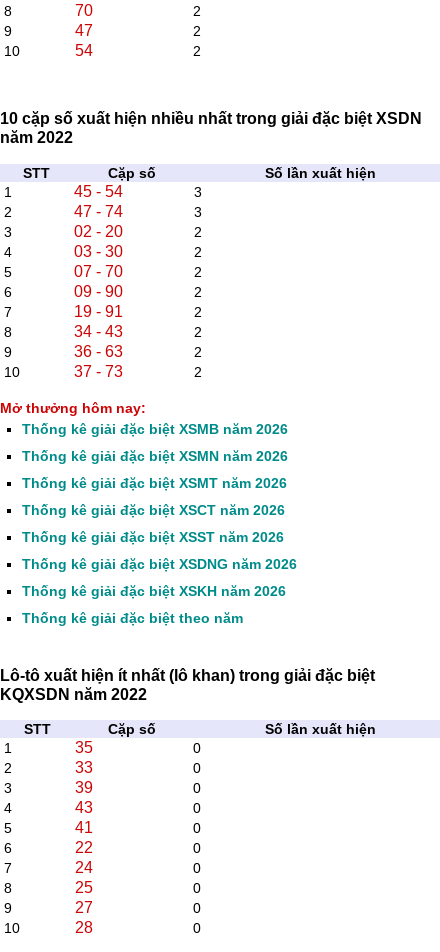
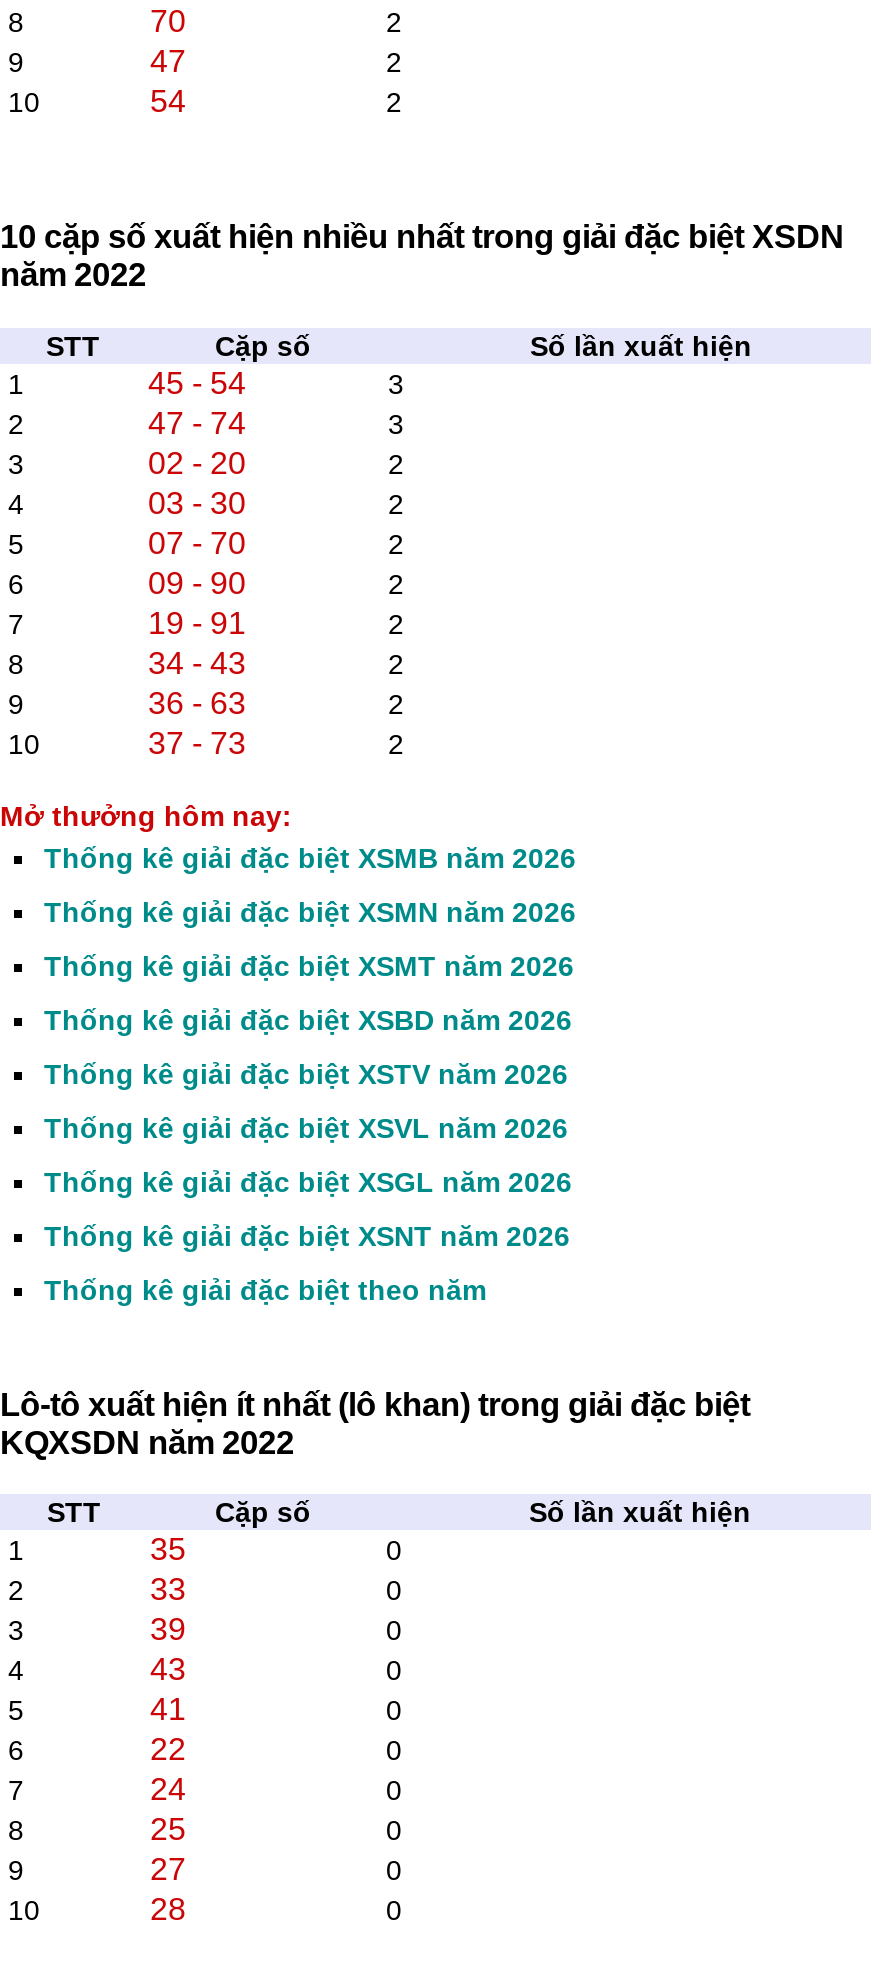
- Thống kê giải đặc biệt XSCT năm 2026
- Thống kê giải đặc biệt XSST năm 2026
- Thống kê giải đặc biệt XSDNG năm 2026
- Thống kê giải đặc biệt XSKH năm 2026
+ Thống kê giải đặc biệt XSBD năm 2026
+ Thống kê giải đặc biệt XSTV năm 2026
+ Thống kê giải đặc biệt XSVL năm 2026
+ Thống kê giải đặc biệt XSGL năm 2026
+ Thống kê giải đặc biệt XSNT năm 2026
